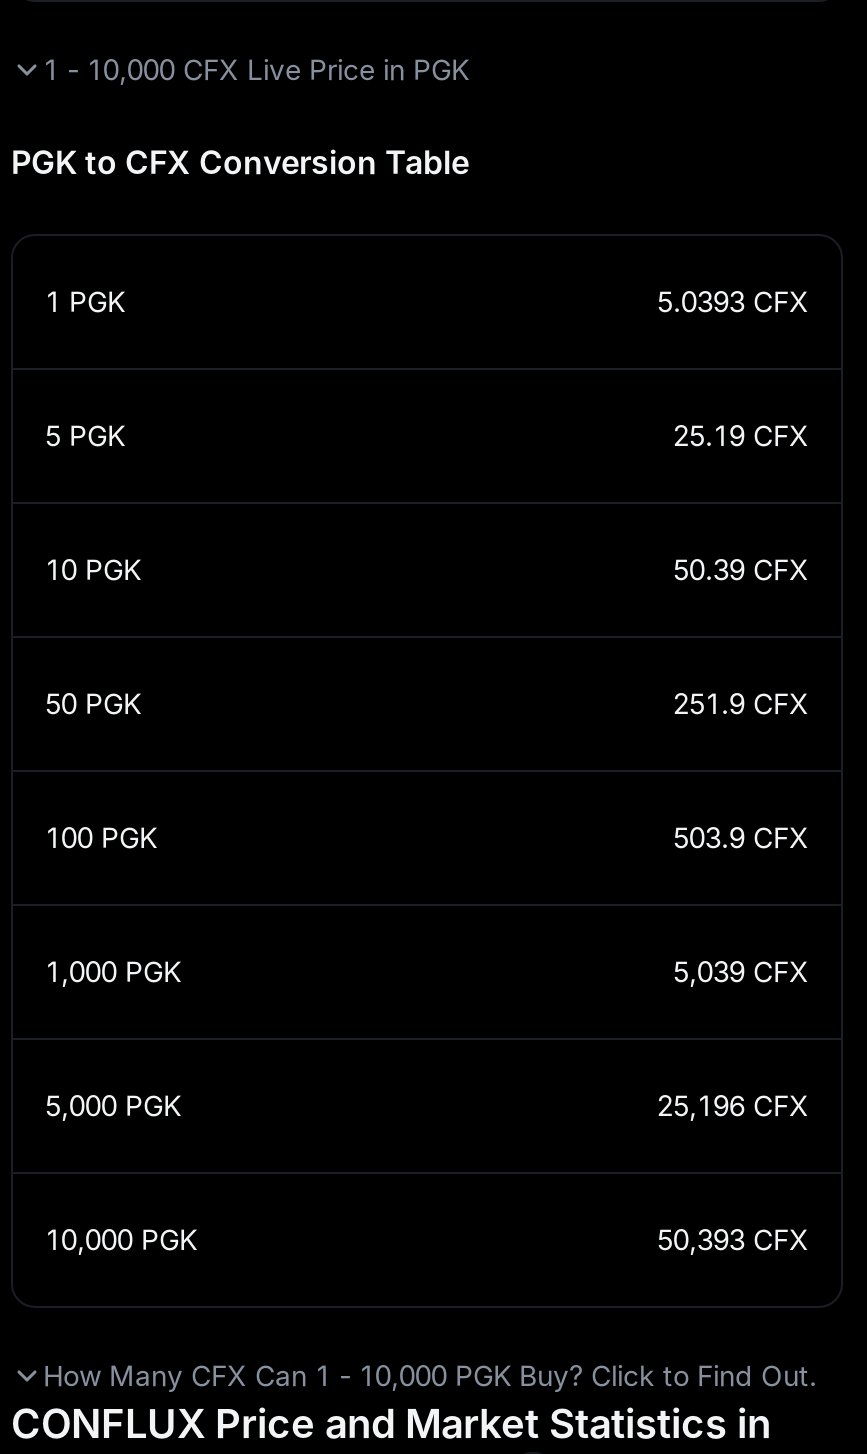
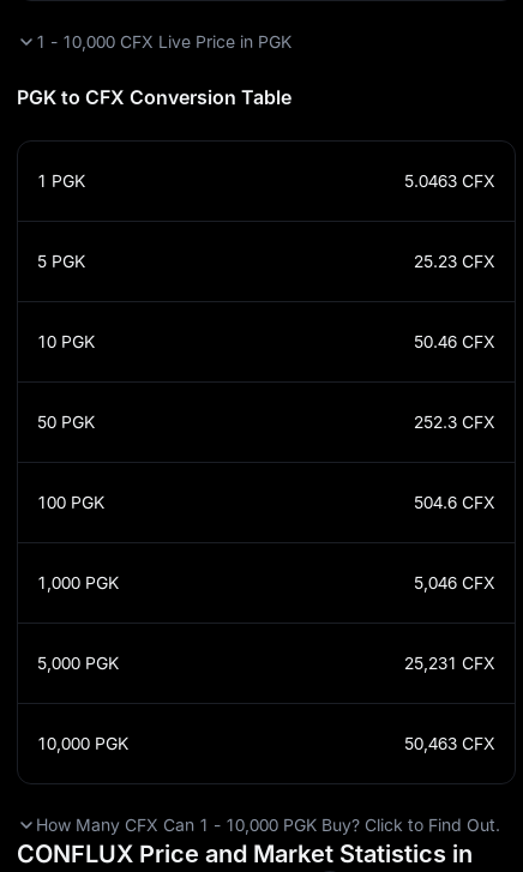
- 5.0393 CFX
+ 5.0463 CFX

- 25.19 CFX
+ 25.23 CFX

- 50.39 CFX
+ 50.46 CFX

- 251.9 CFX
+ 252.3 CFX

- 503.9 CFX
+ 504.6 CFX

- 5,039 CFX
+ 5,046 CFX

- 25,196 CFX
+ 25,231 CFX

- 50,393 CFX
+ 50,463 CFX
